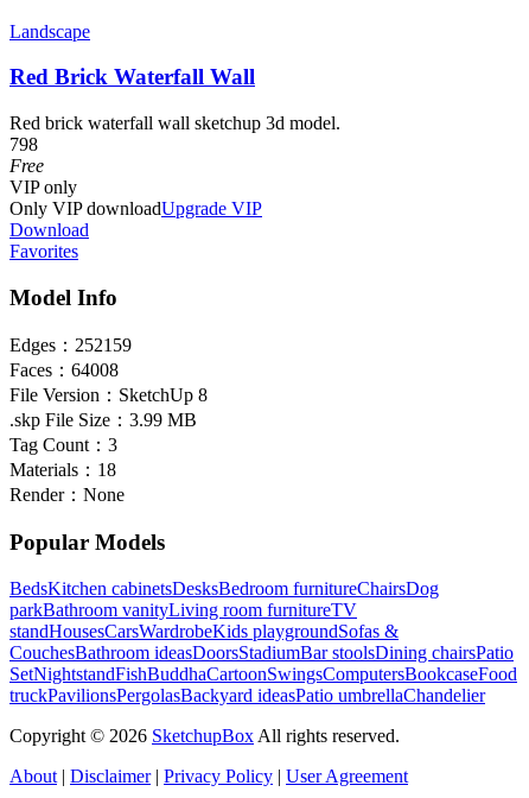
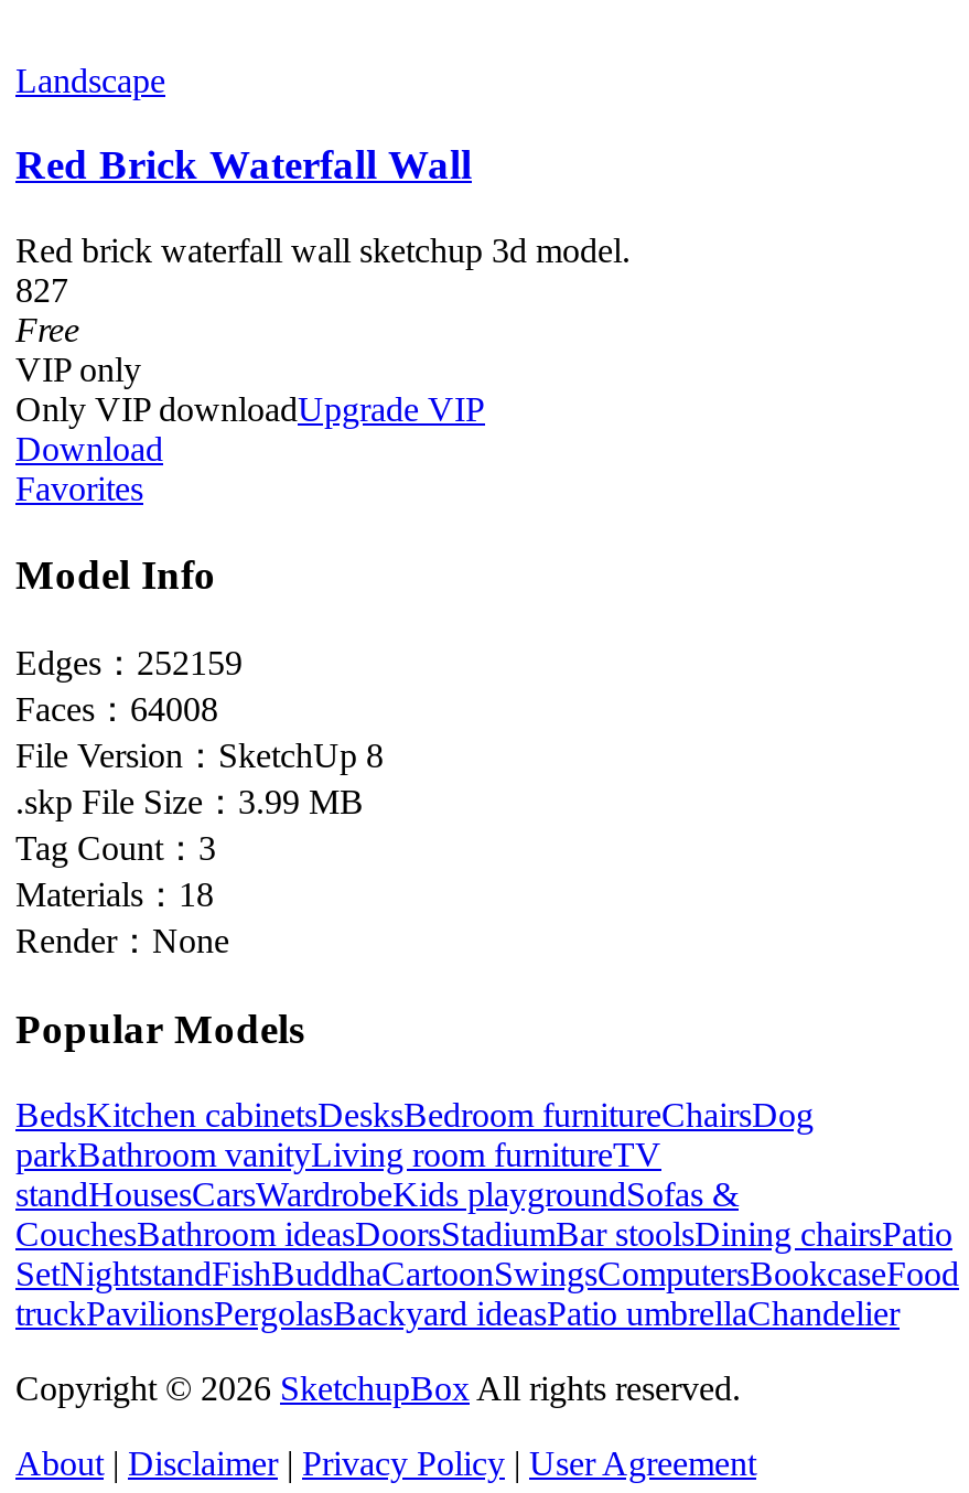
- 798
+ 827
